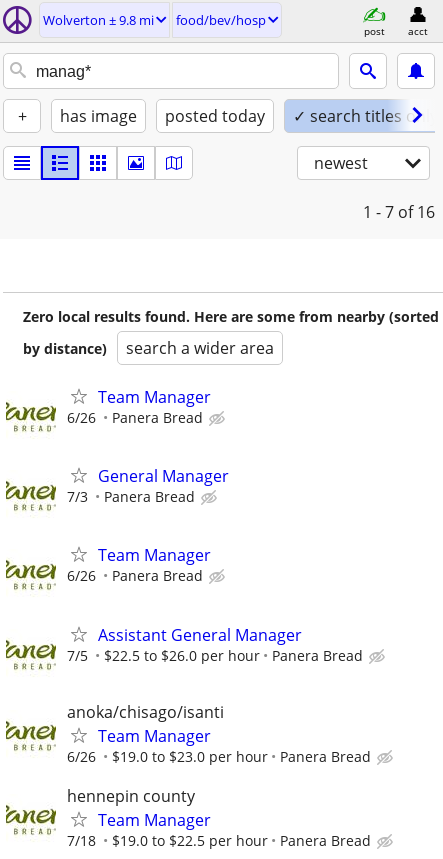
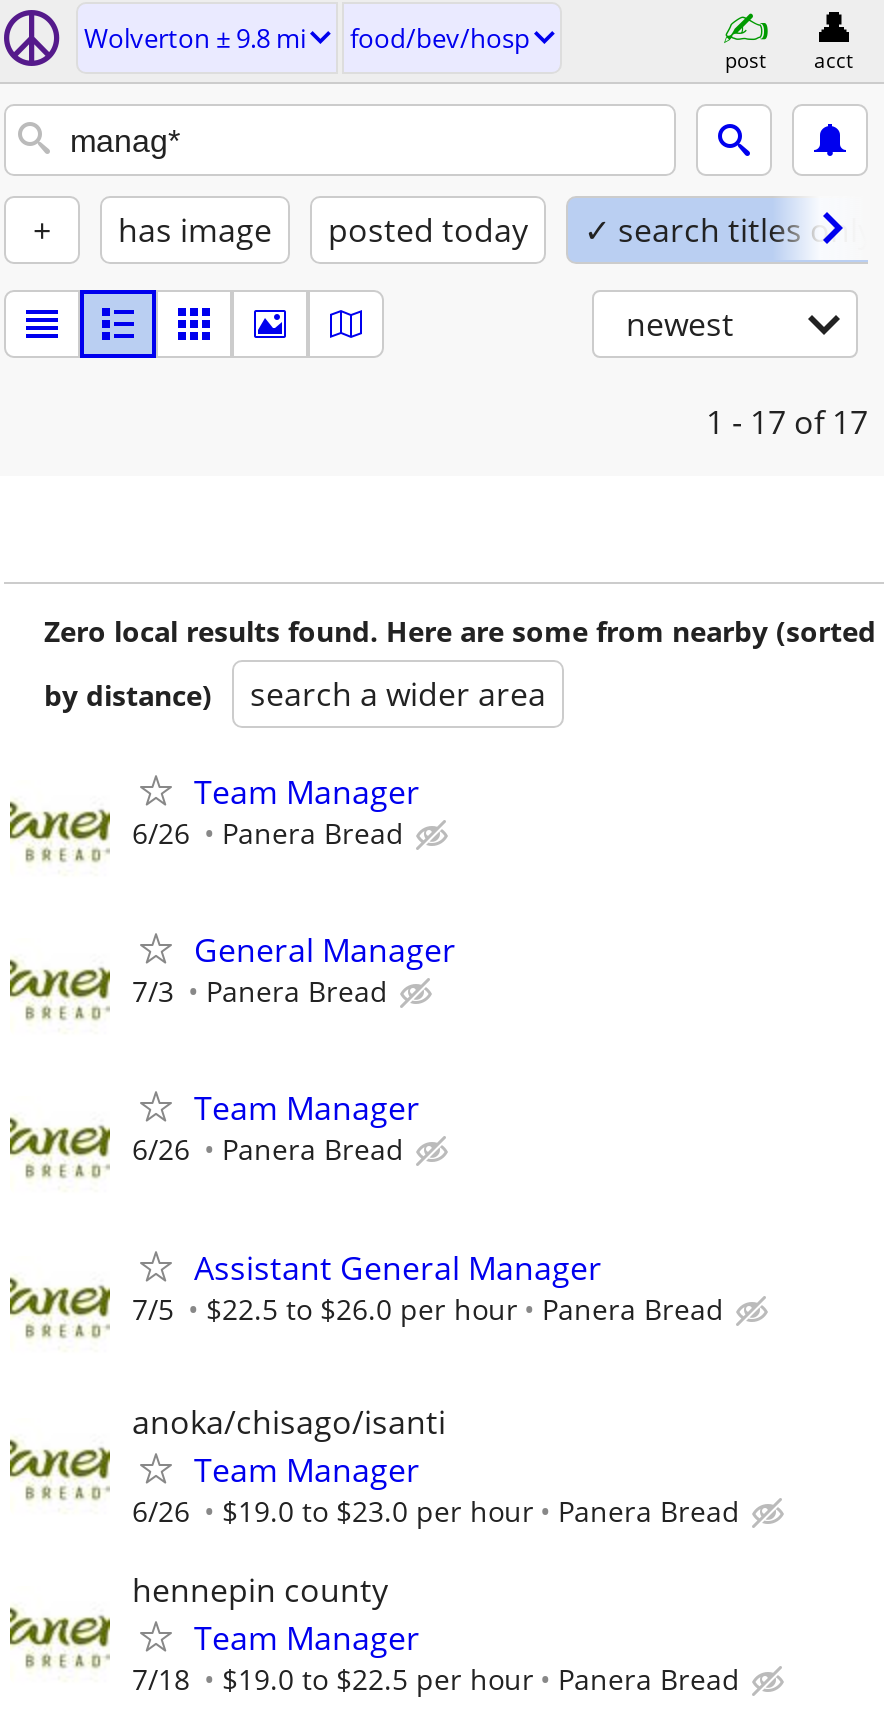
- 1 - 7 of 16
+ 1 - 17 of 17
